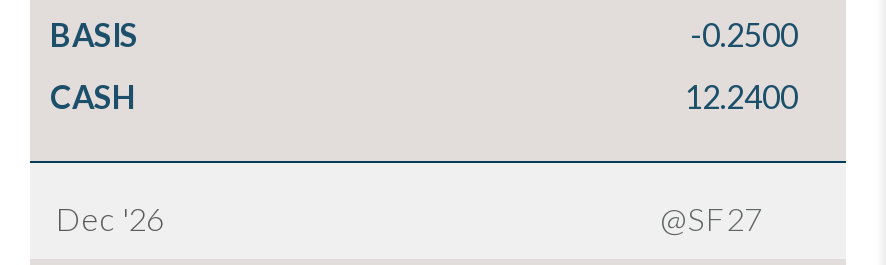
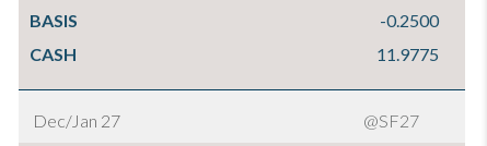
- 12.2400
+ 11.9775

- Dec '26
+ Dec/Jan 27
